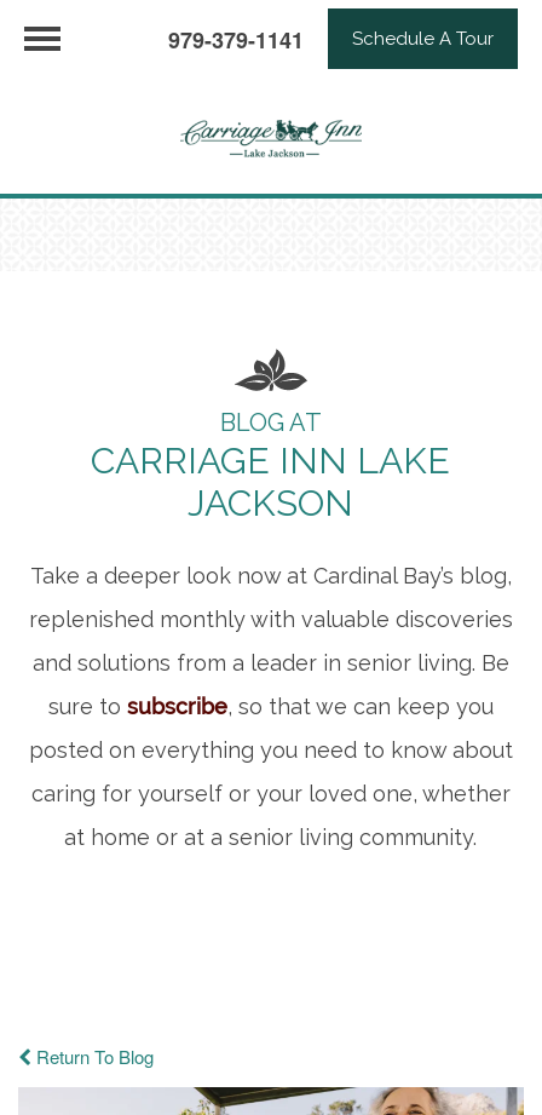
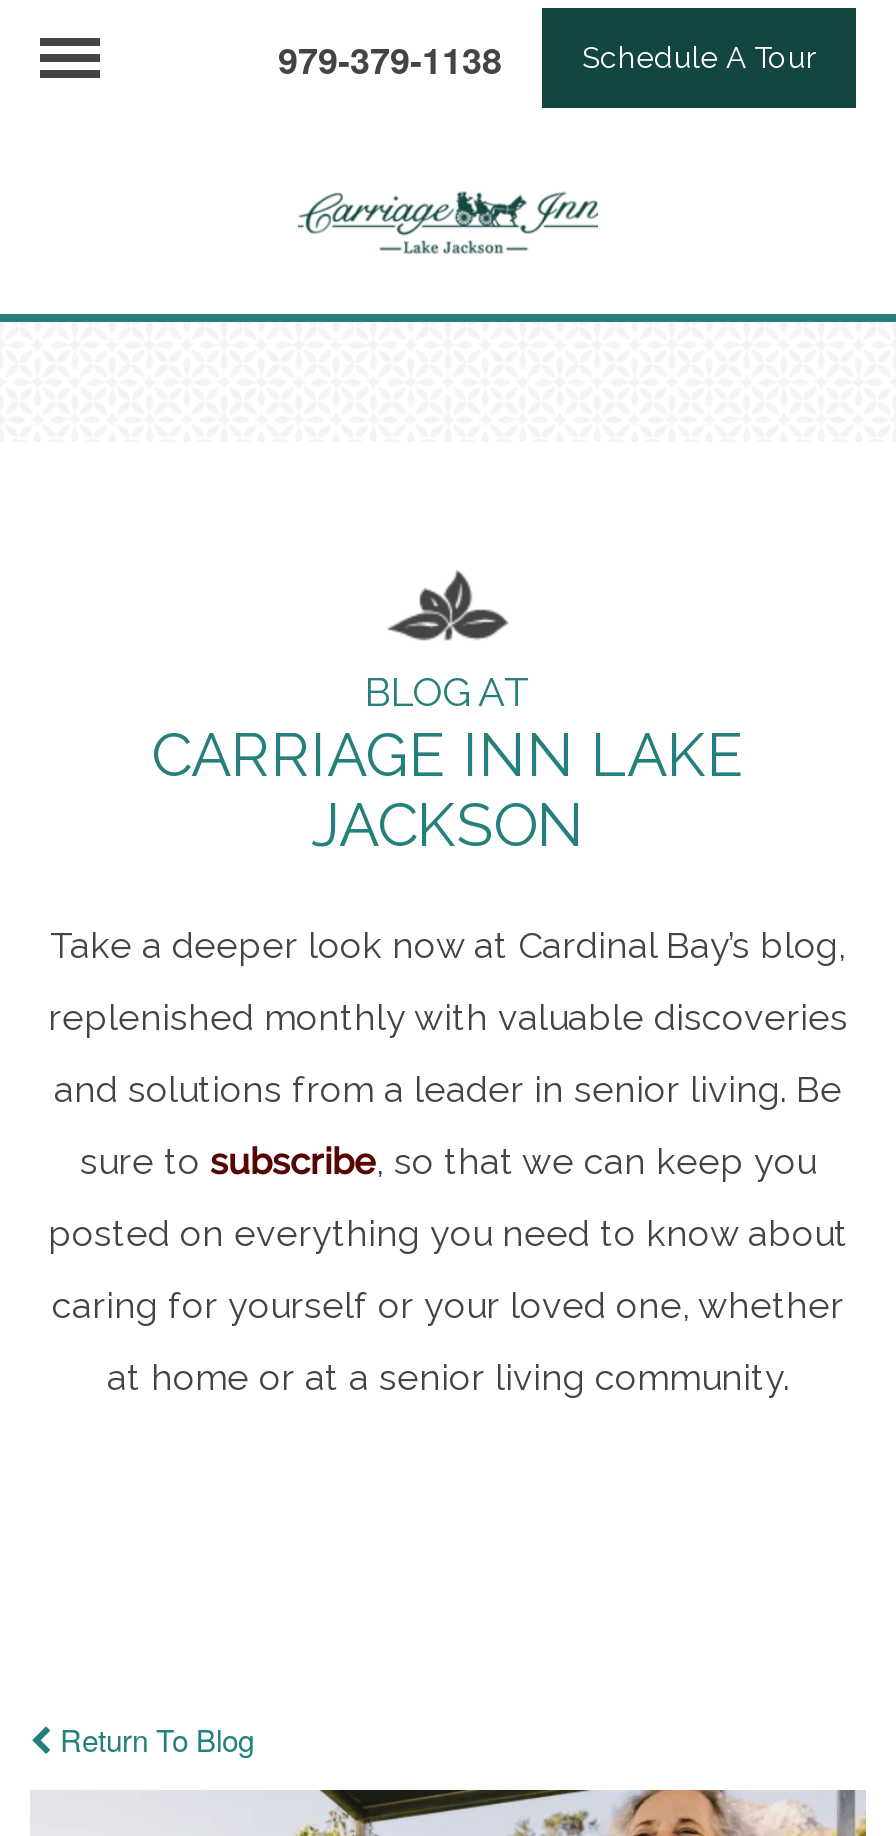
- 979-379-1141
+ 979-379-1138
